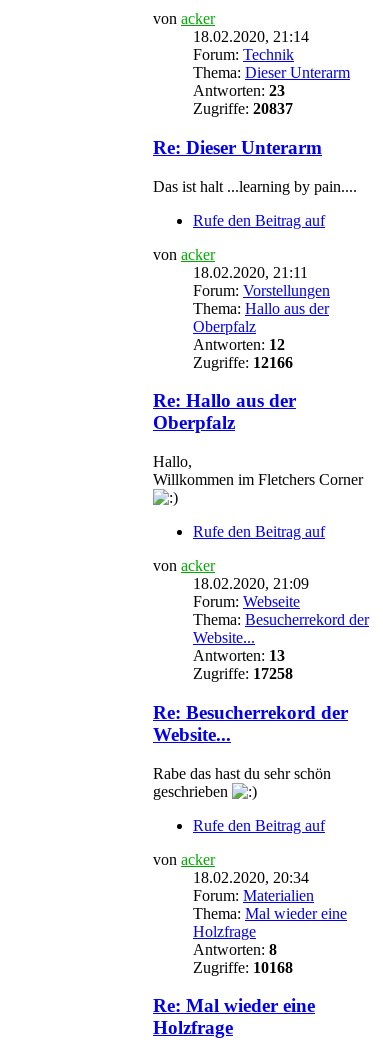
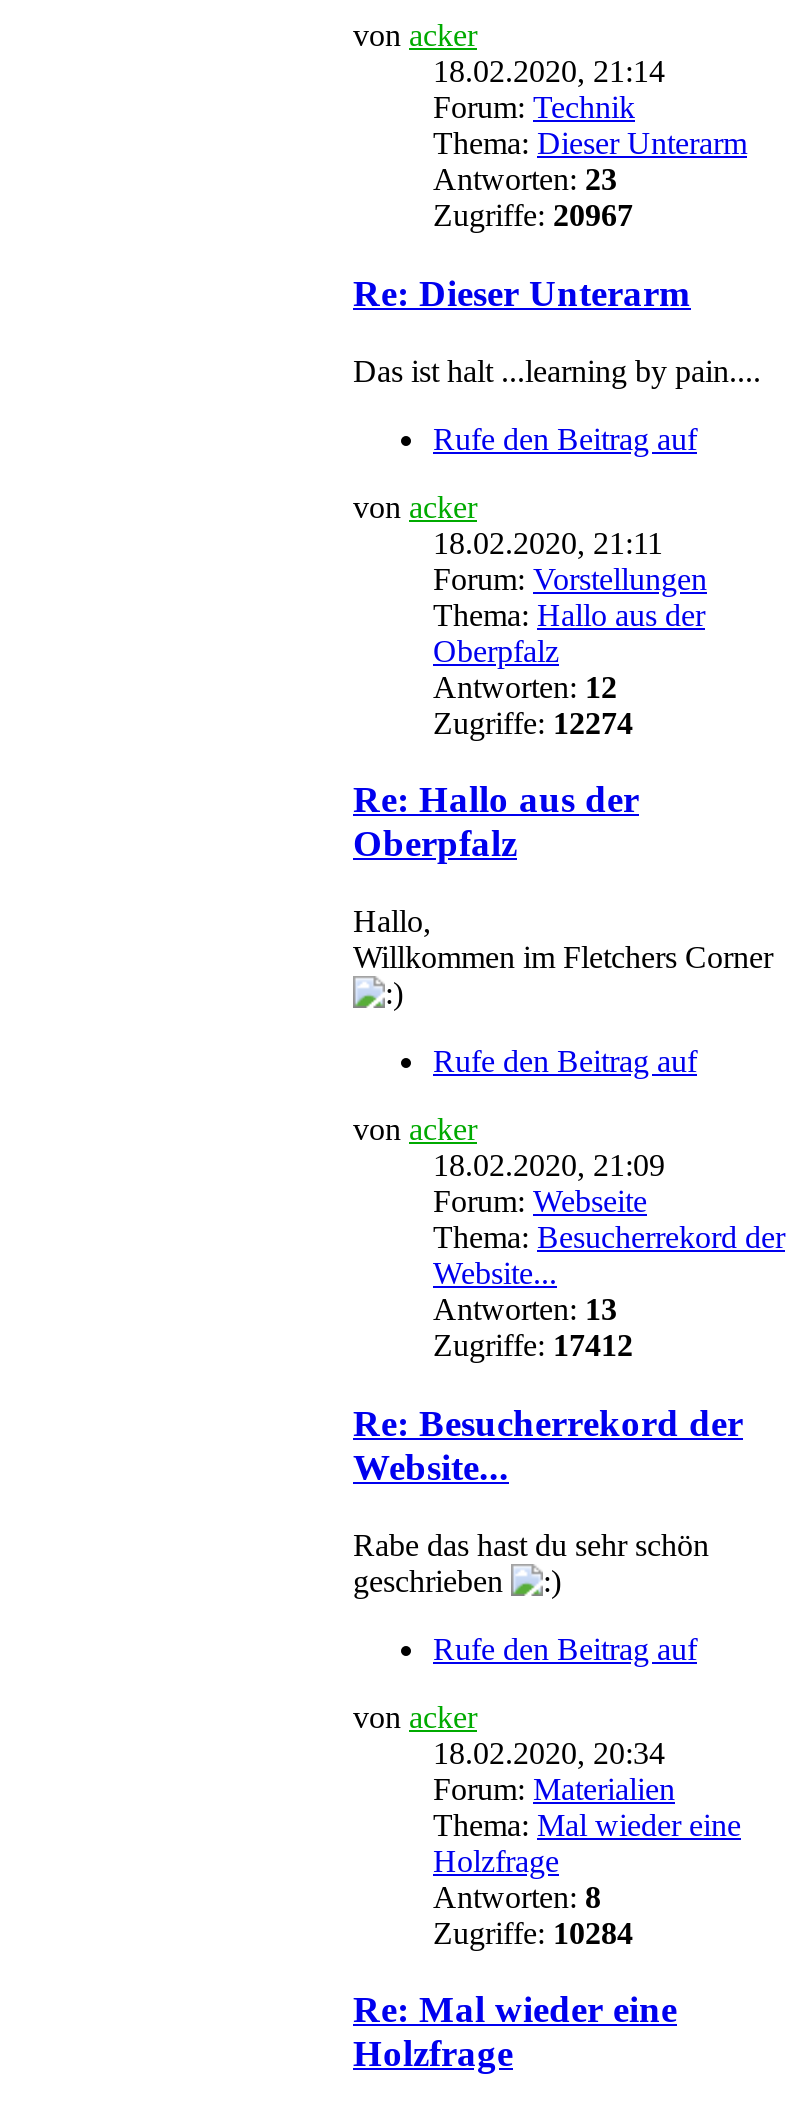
- Zugriffe: 20837
+ Zugriffe: 20967

- Zugriffe: 12166
+ Zugriffe: 12274

- Zugriffe: 17258
+ Zugriffe: 17412

- Zugriffe: 10168
+ Zugriffe: 10284
